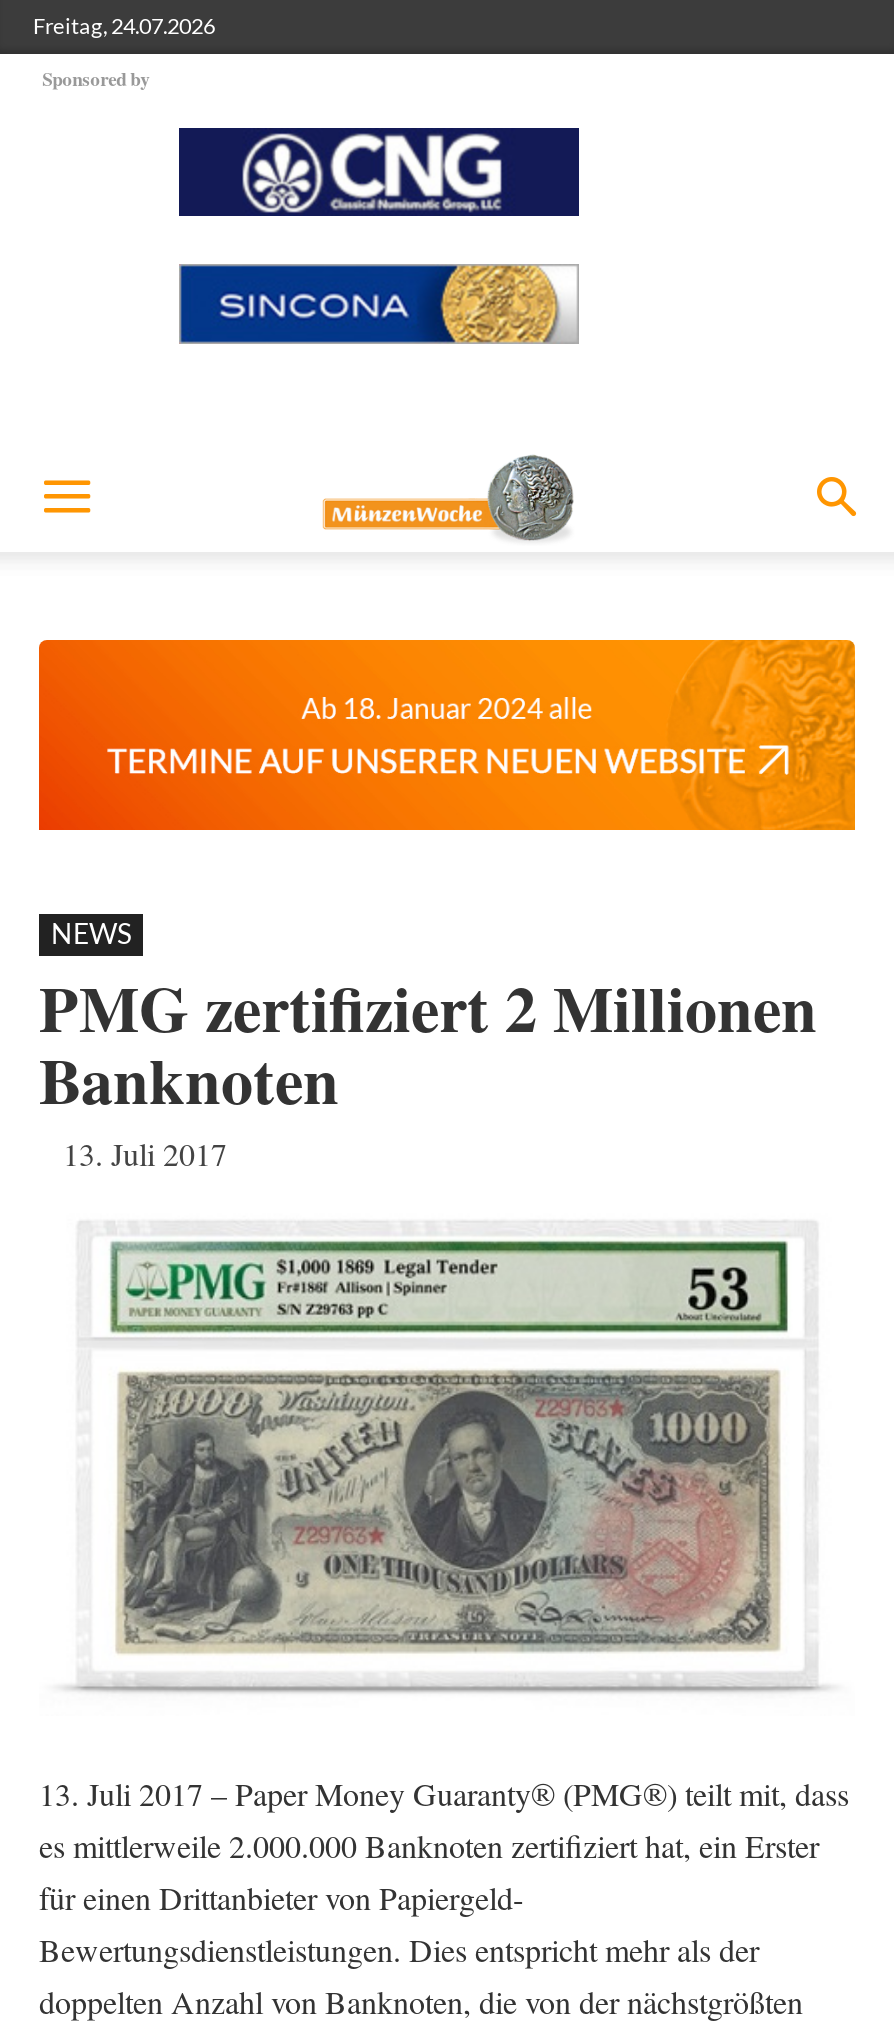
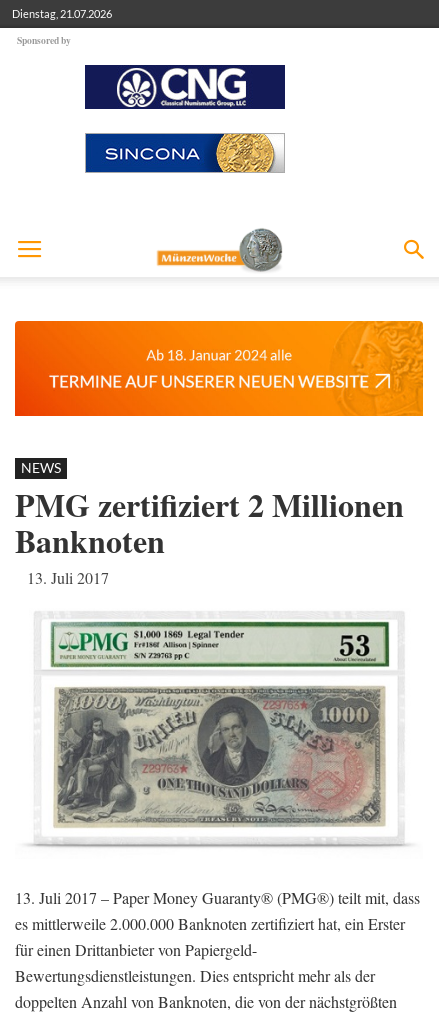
- Freitag, 24.07.2026
+ Dienstag, 21.07.2026
